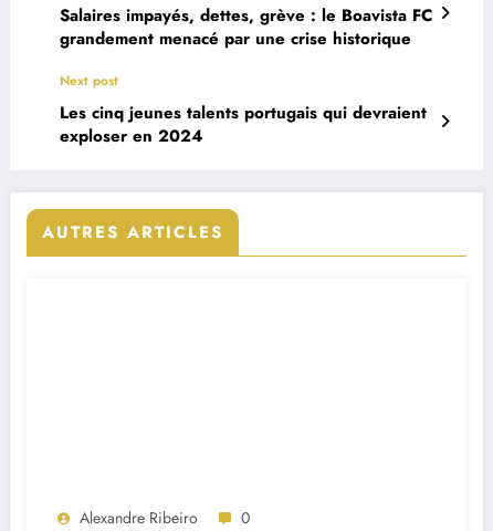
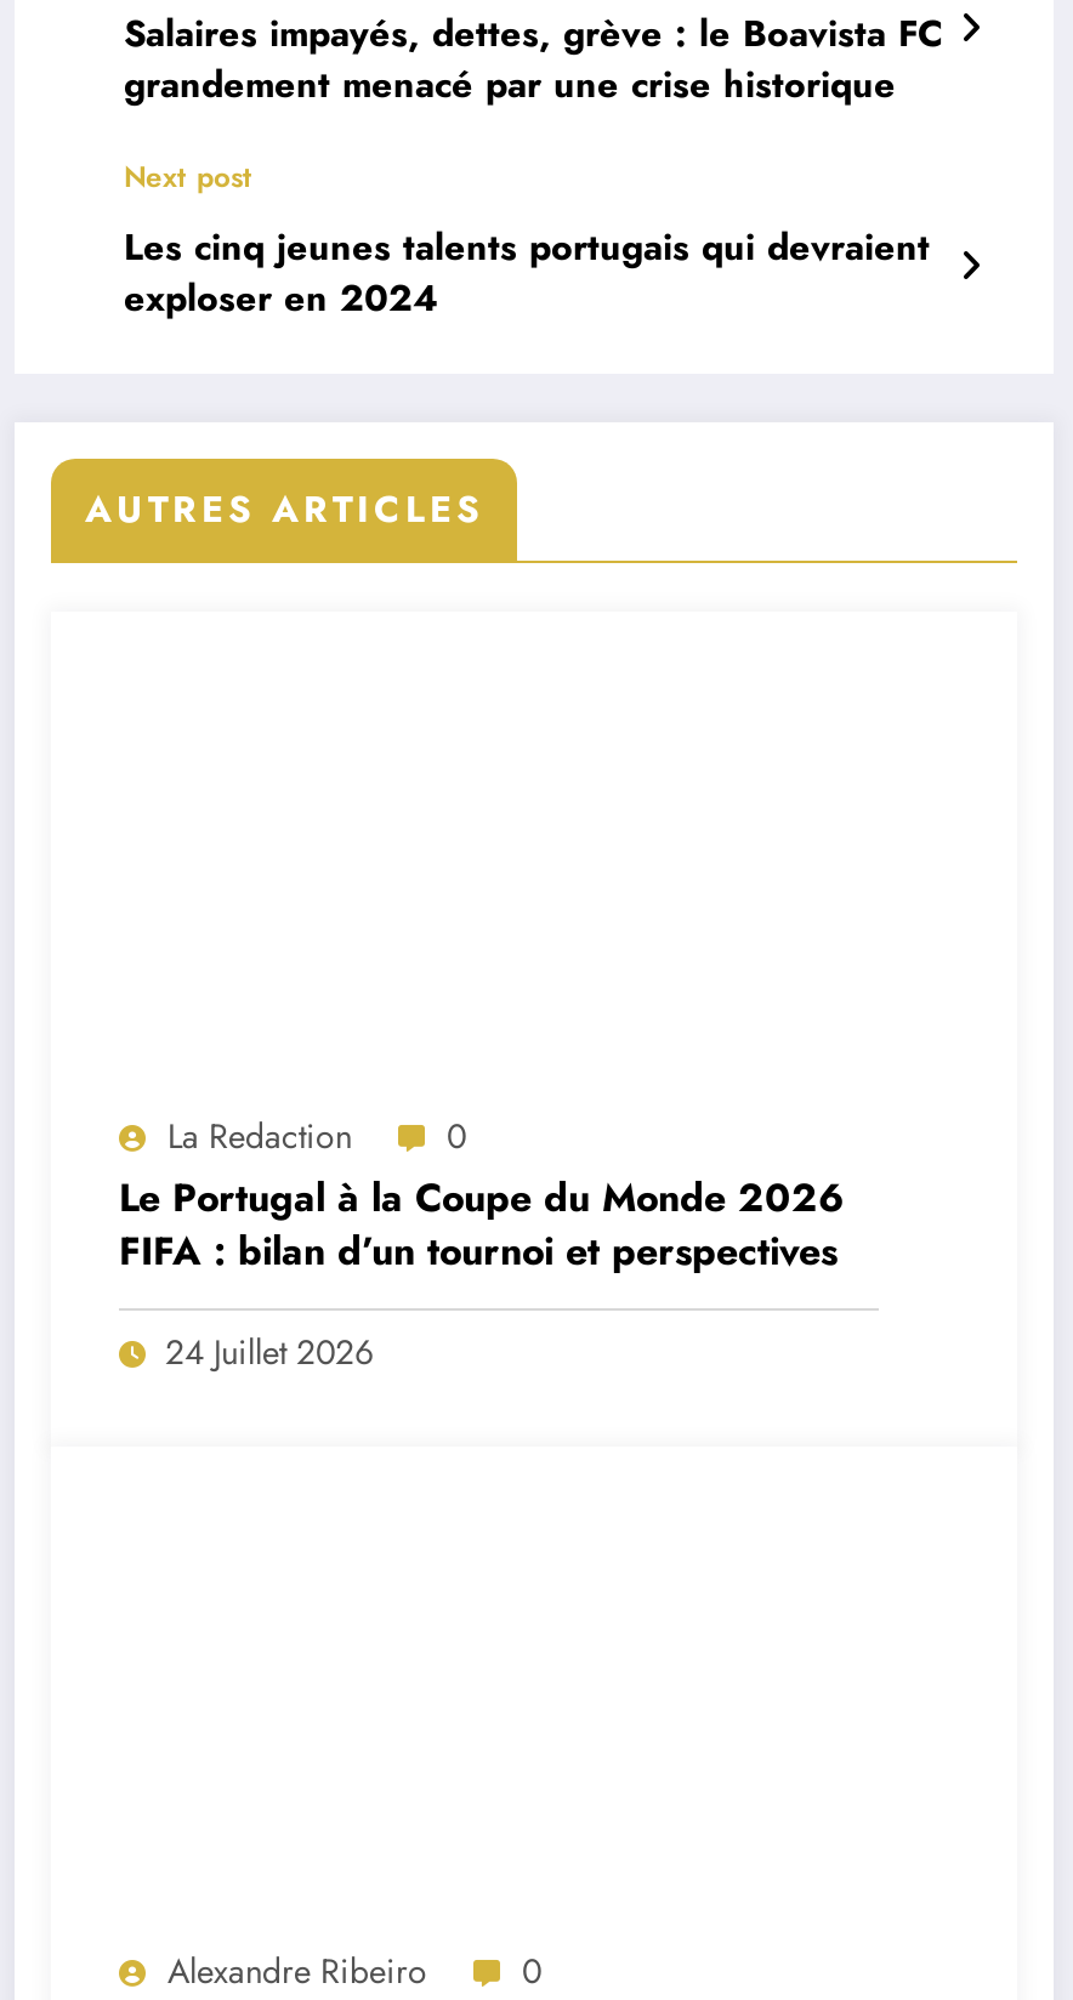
+ La Redaction
+ 0
+ Le Portugal à la Coupe du Monde 2026
+ FIFA : bilan d’un tournoi et perspectives
+ 24 Juillet 2026
